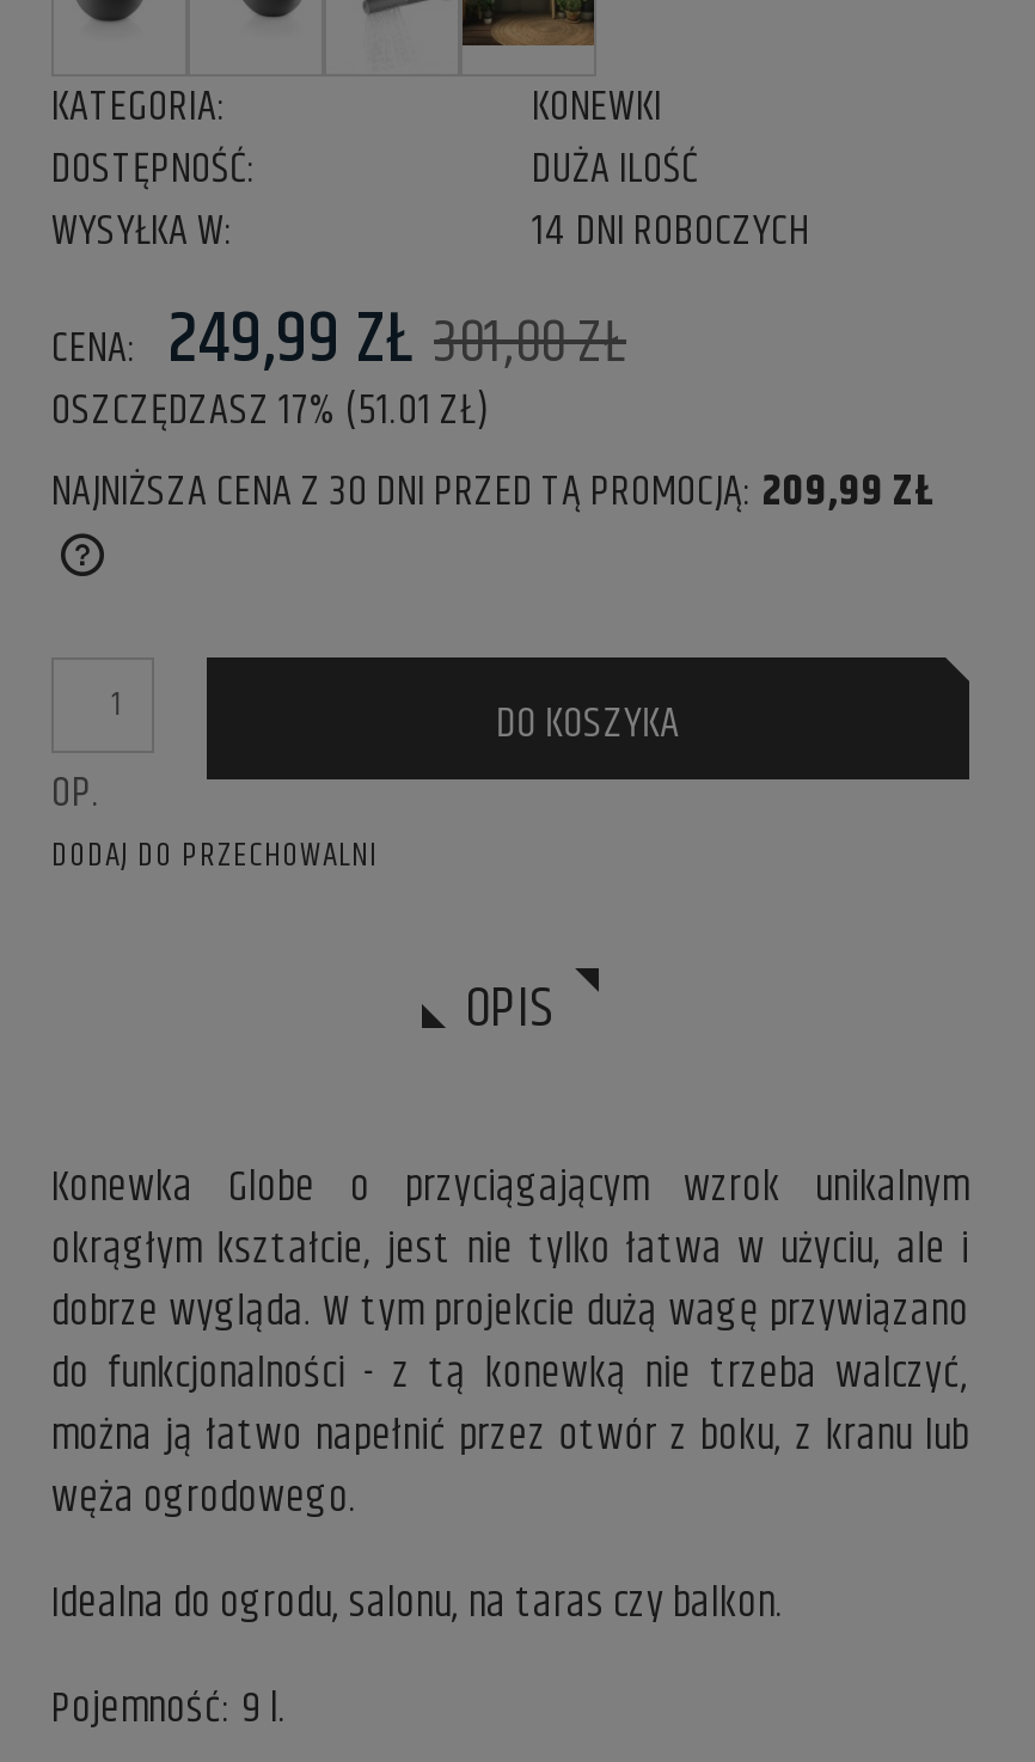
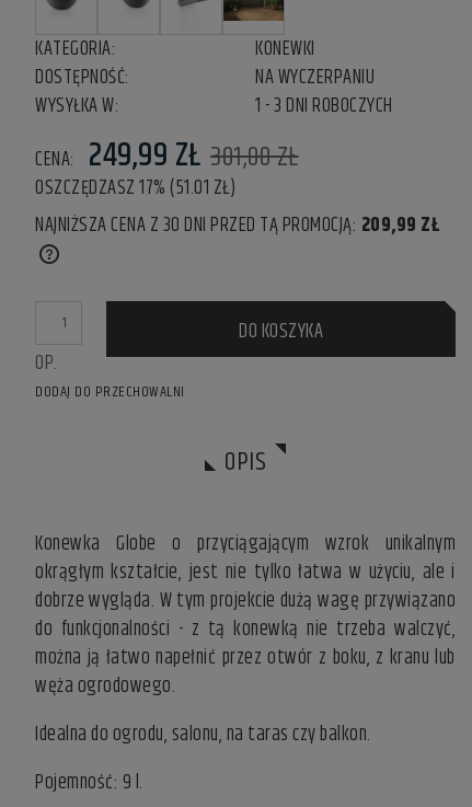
- DUŻA ILOŚĆ
+ NA WYCZERPANIU

- 14 DNI ROBOCZYCH
+ 1 - 3 DNI ROBOCZYCH
